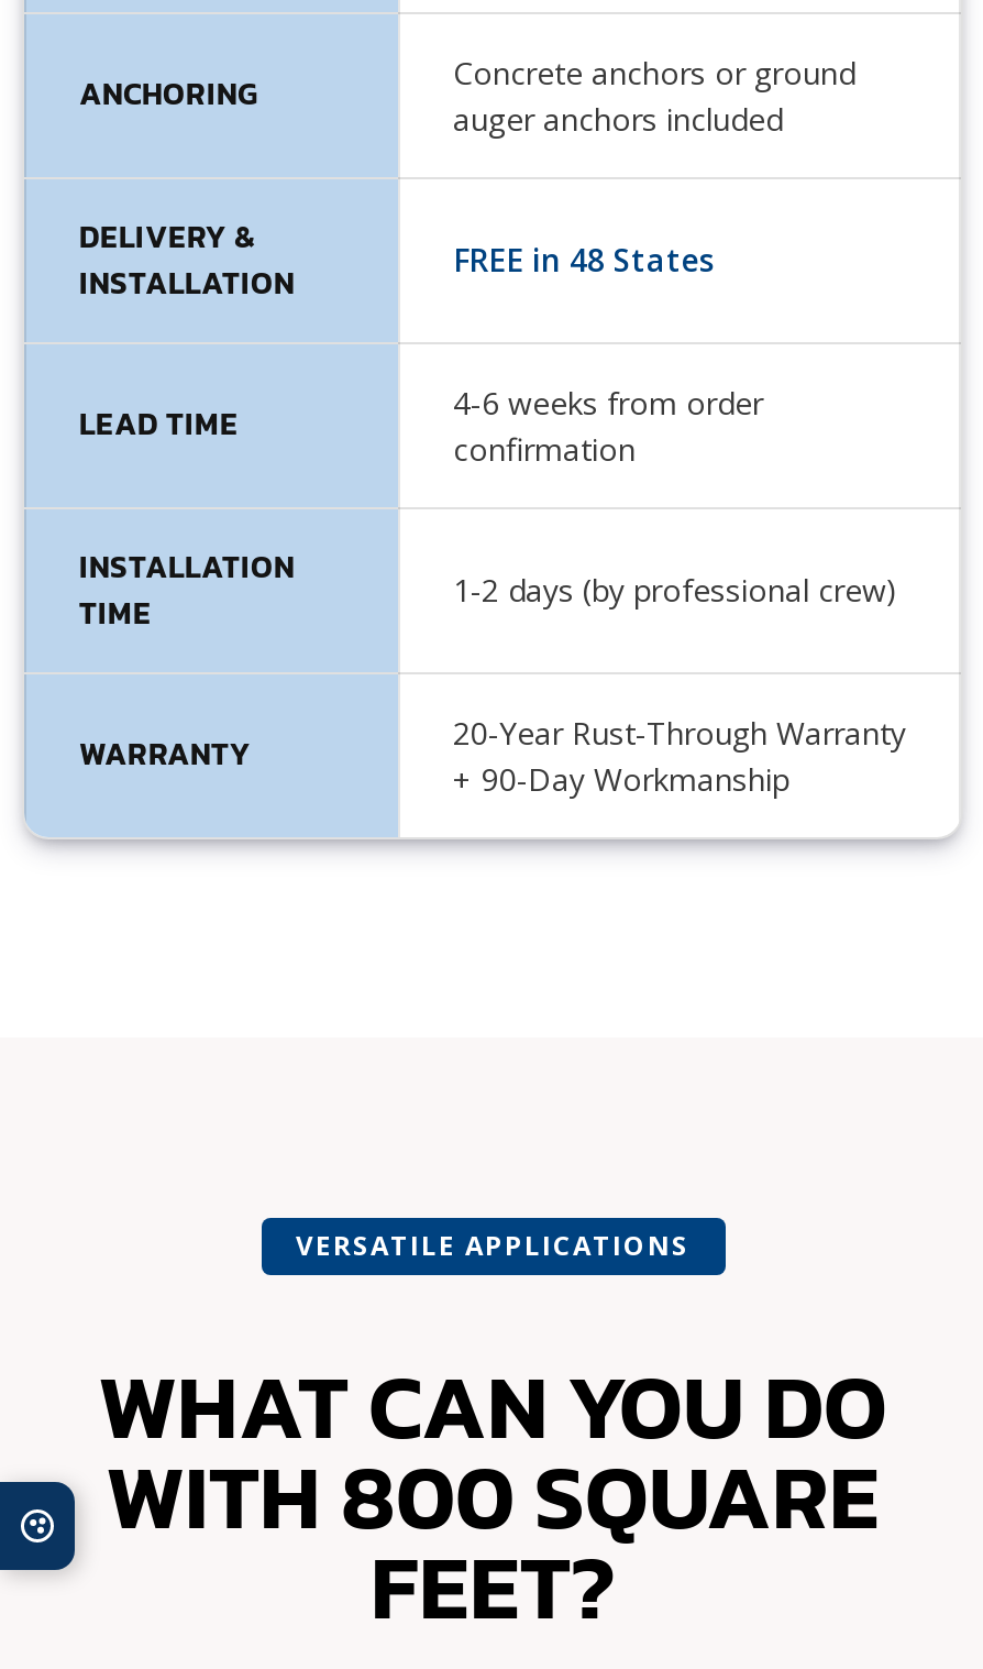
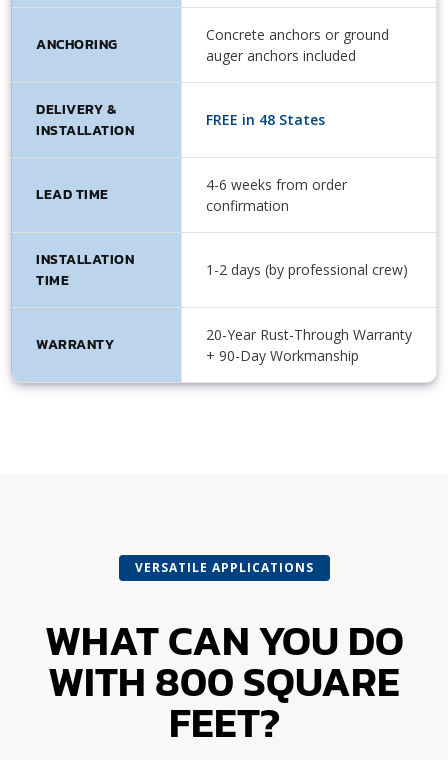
- [image]
